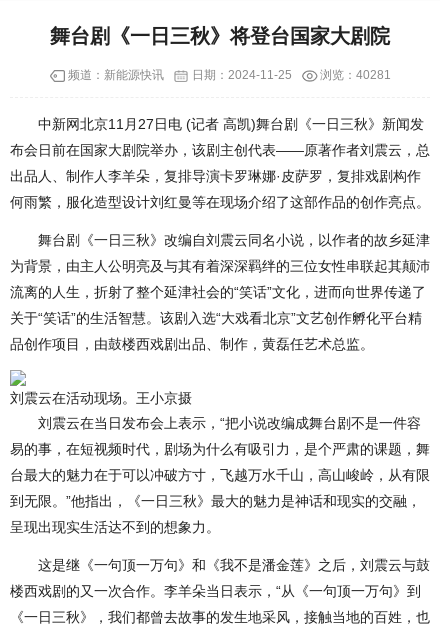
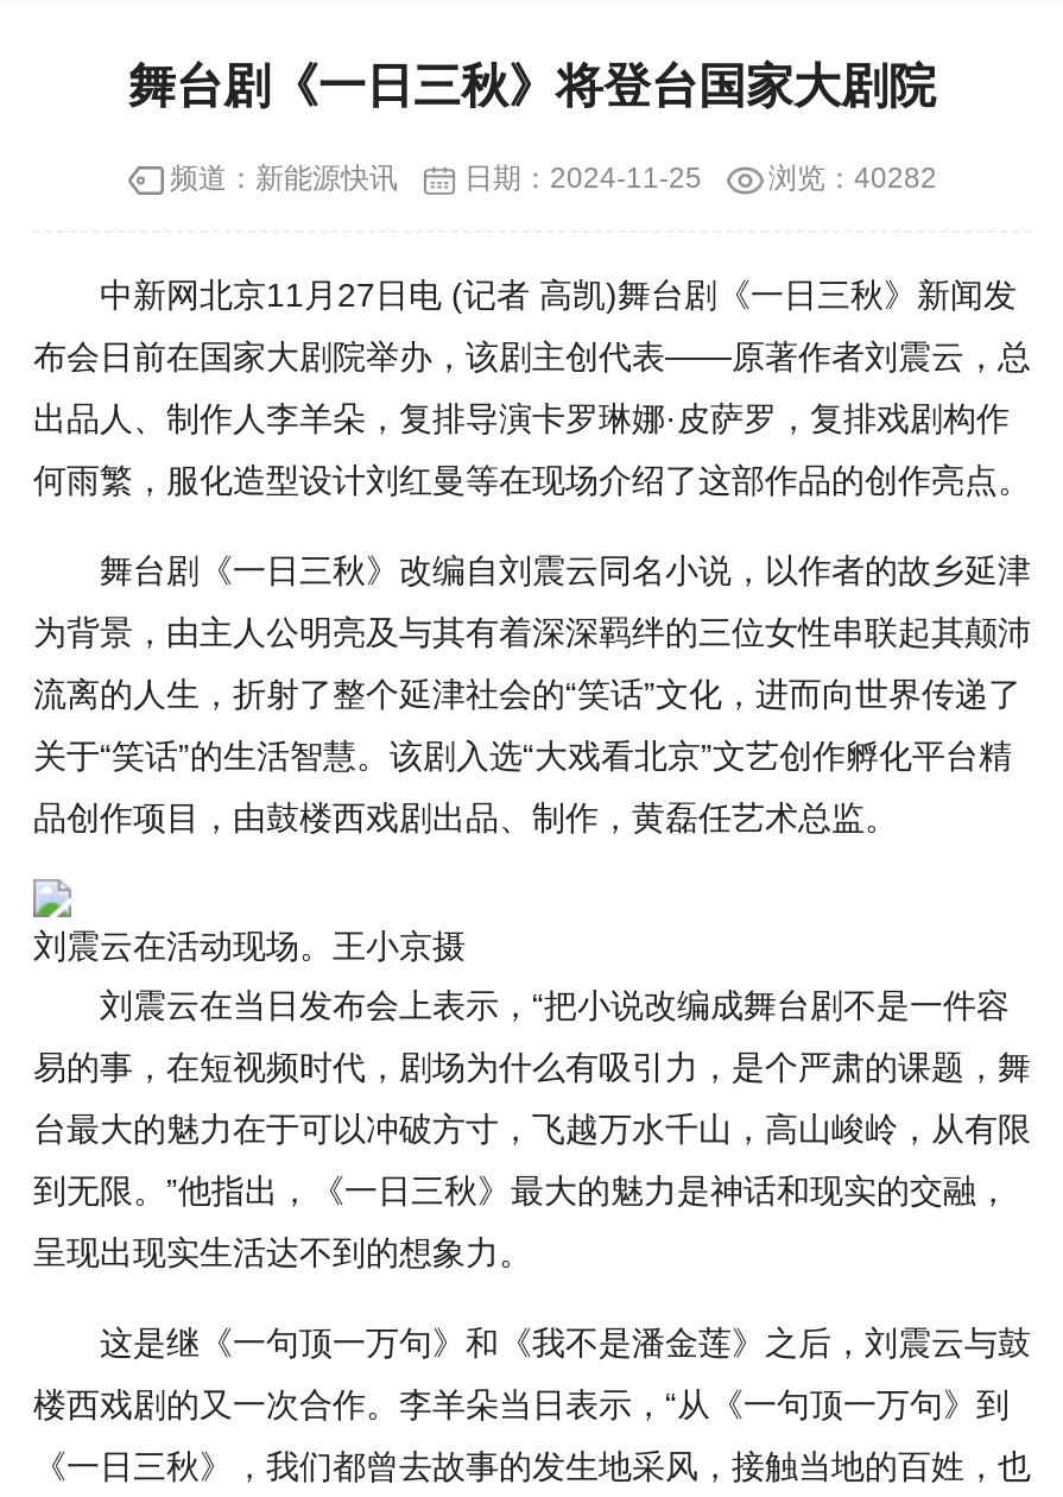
- 频道：新能源快讯 日期：2024-11-25 浏览：40281
+ 频道：新能源快讯 日期：2024-11-25 浏览：40282
